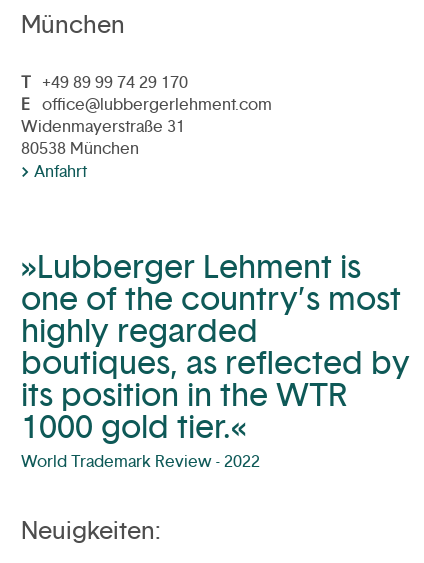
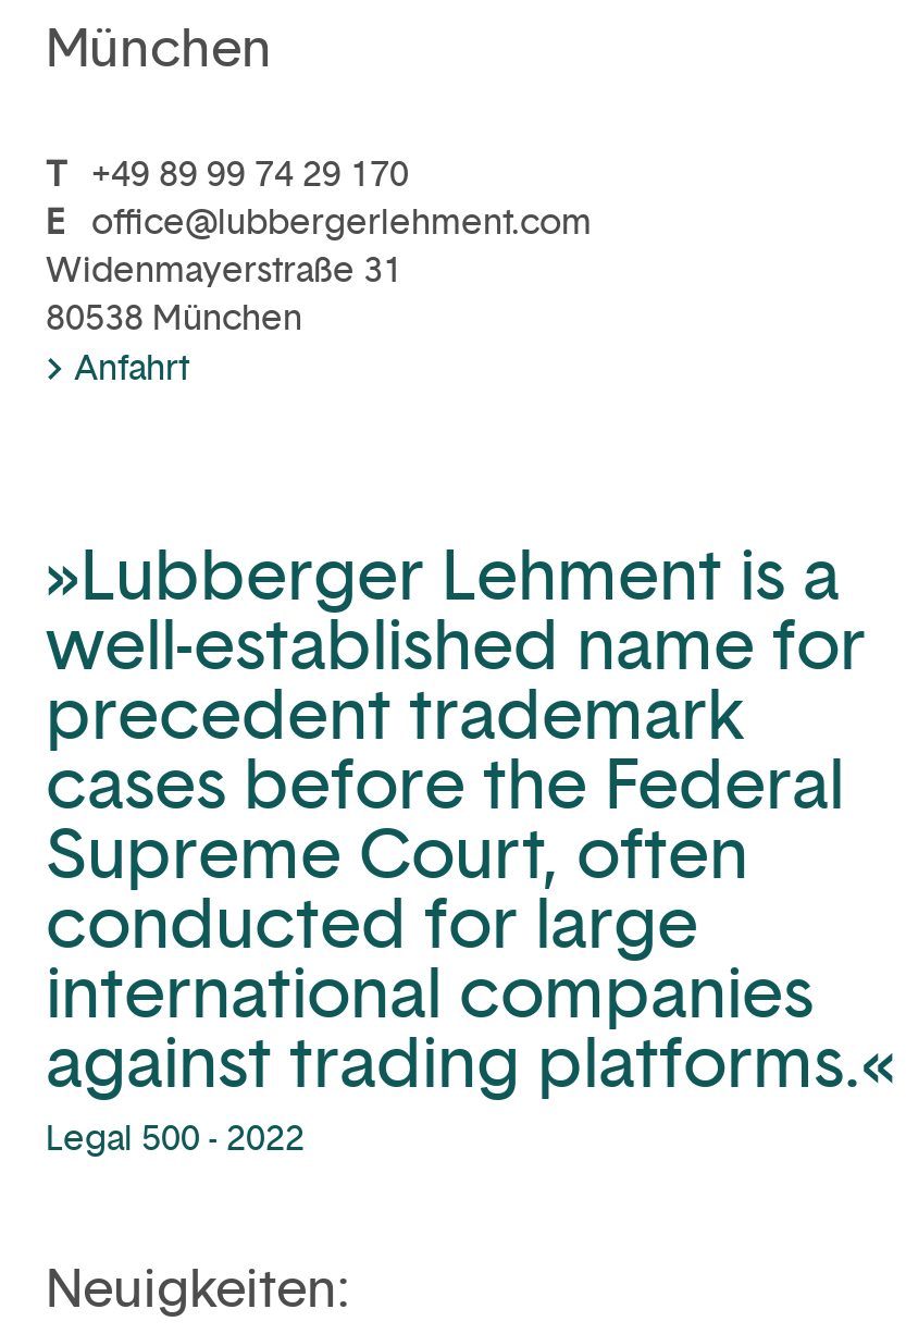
- »Lubberger Lehment is
- one of the country’s most
- highly regarded
- boutiques, as reflected by
- its position in the WTR
- 1000 gold tier.«
- World Trademark Review - 2022
+ »Lubberger Lehment is a
+ well-established name for
+ precedent trademark
+ cases before the Federal
+ Supreme Court, often
+ conducted for large
+ international companies
+ against trading platforms.«
+ Legal 500 - 2022
